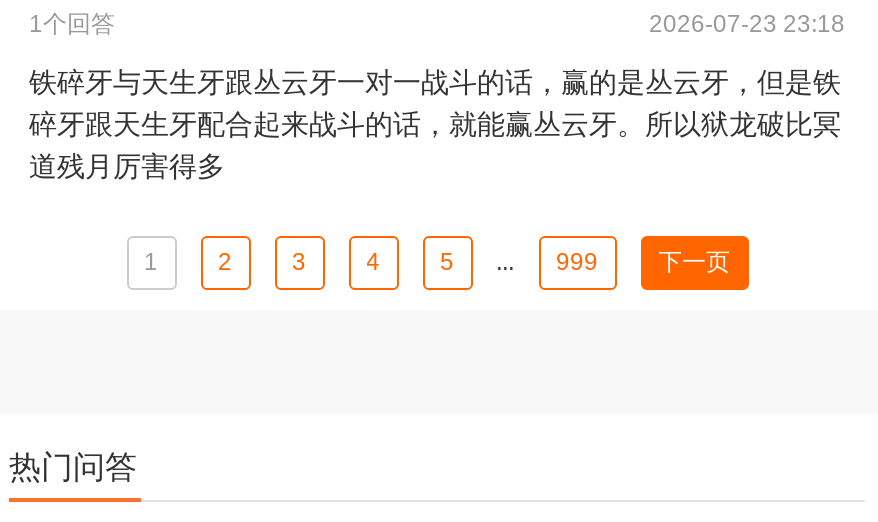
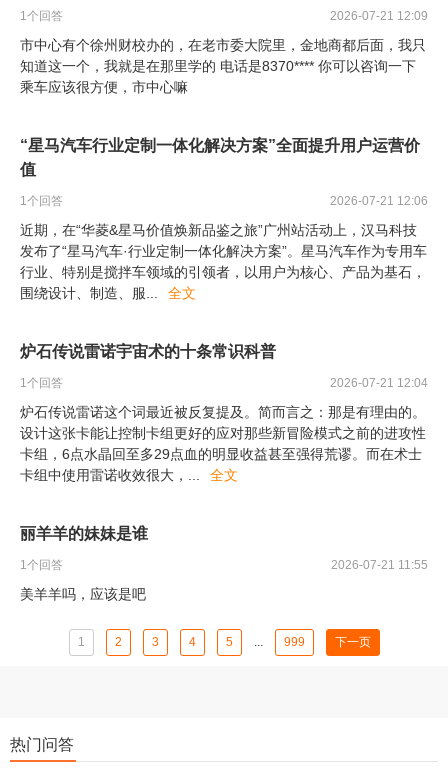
- 2026-07-23 23:18
- 铁碎牙与天生牙跟丛云牙一对一战斗的话，赢的是丛云牙，但是铁
- 碎牙跟天生牙配合起来战斗的话，就能赢丛云牙。所以狱龙破比冥
- 道残月厉害得多
+ 2026-07-21 12:09
+ 市中心有个徐州财校办的，在老市委大院里，金地商都后面，我只
+ 知道这一个，我就是在那里学的 电话是8370**** 你可以咨询一下
+ 乘车应该很方便，市中心嘛
+ “星马汽车行业定制一体化解决方案”全面提升用户运营价
+ 值
+ 1个回答
+ 2026-07-21 12:06
+ 近期，在“华菱&星马价值焕新品鉴之旅”广州站活动上，汉马科技
+ 发布了“星马汽车·行业定制一体化解决方案”。星马汽车作为专用车
+ 行业、特别是搅拌车领域的引领者，以用户为核心、产品为基石，
+ 围绕设计、制造、服...
+ 全文
+ 炉石传说雷诺宇宙术的十条常识科普
+ 1个回答
+ 2026-07-21 12:04
+ 炉石传说雷诺这个词最近被反复提及。简而言之：那是有理由的。
+ 设计这张卡能让控制卡组更好的应对那些新冒险模式之前的进攻性
+ 卡组，6点水晶回至多29点血的明显收益甚至强得荒谬。而在术士
+ 卡组中使用雷诺收效很大，...
+ 全文
+ 丽羊羊的妹妹是谁
+ 1个回答
+ 2026-07-21 11:55
+ 美羊羊吗，应该是吧
